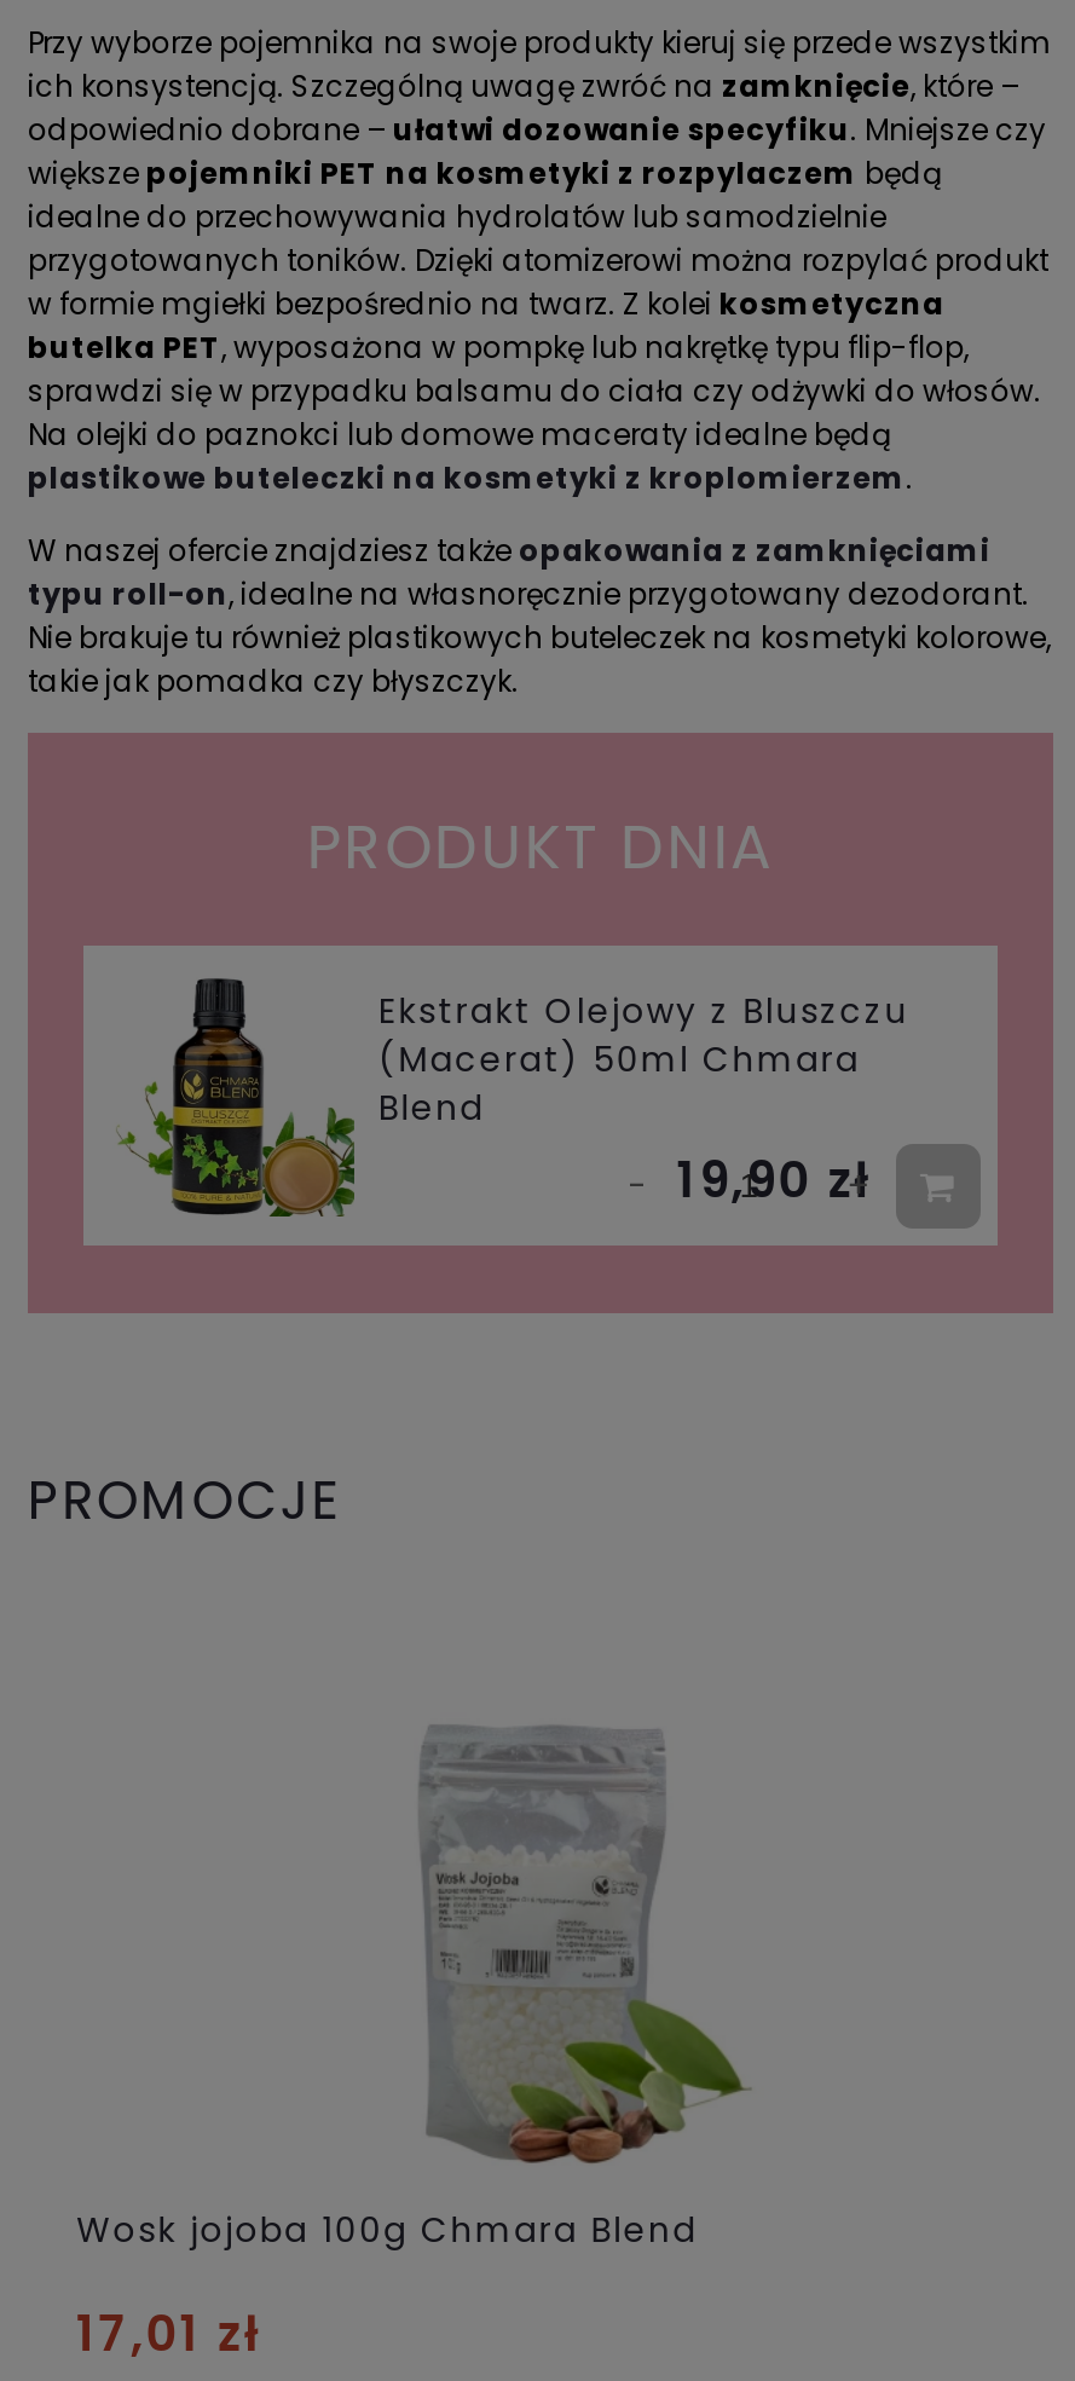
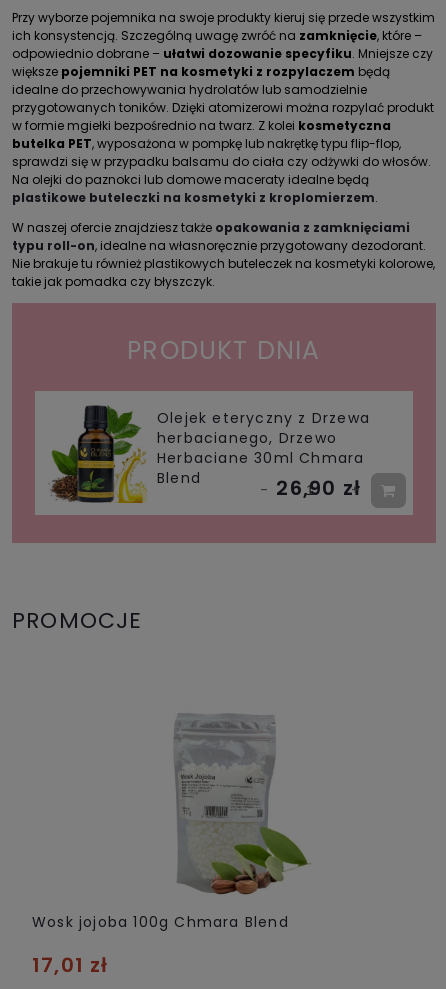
- [image]
- Ekstrakt Olejowy z Bluszczu
- (Macerat) 50ml Chmara
+ [image]
+ Olejek eteryczny z Drzewa
+ herbacianego, Drzewo
+ Herbaciane 30ml Chmara

moved down: Blend

- 19,90 zł
+ 26,90 zł
